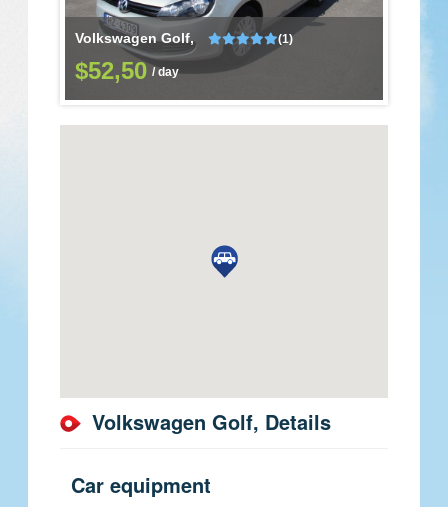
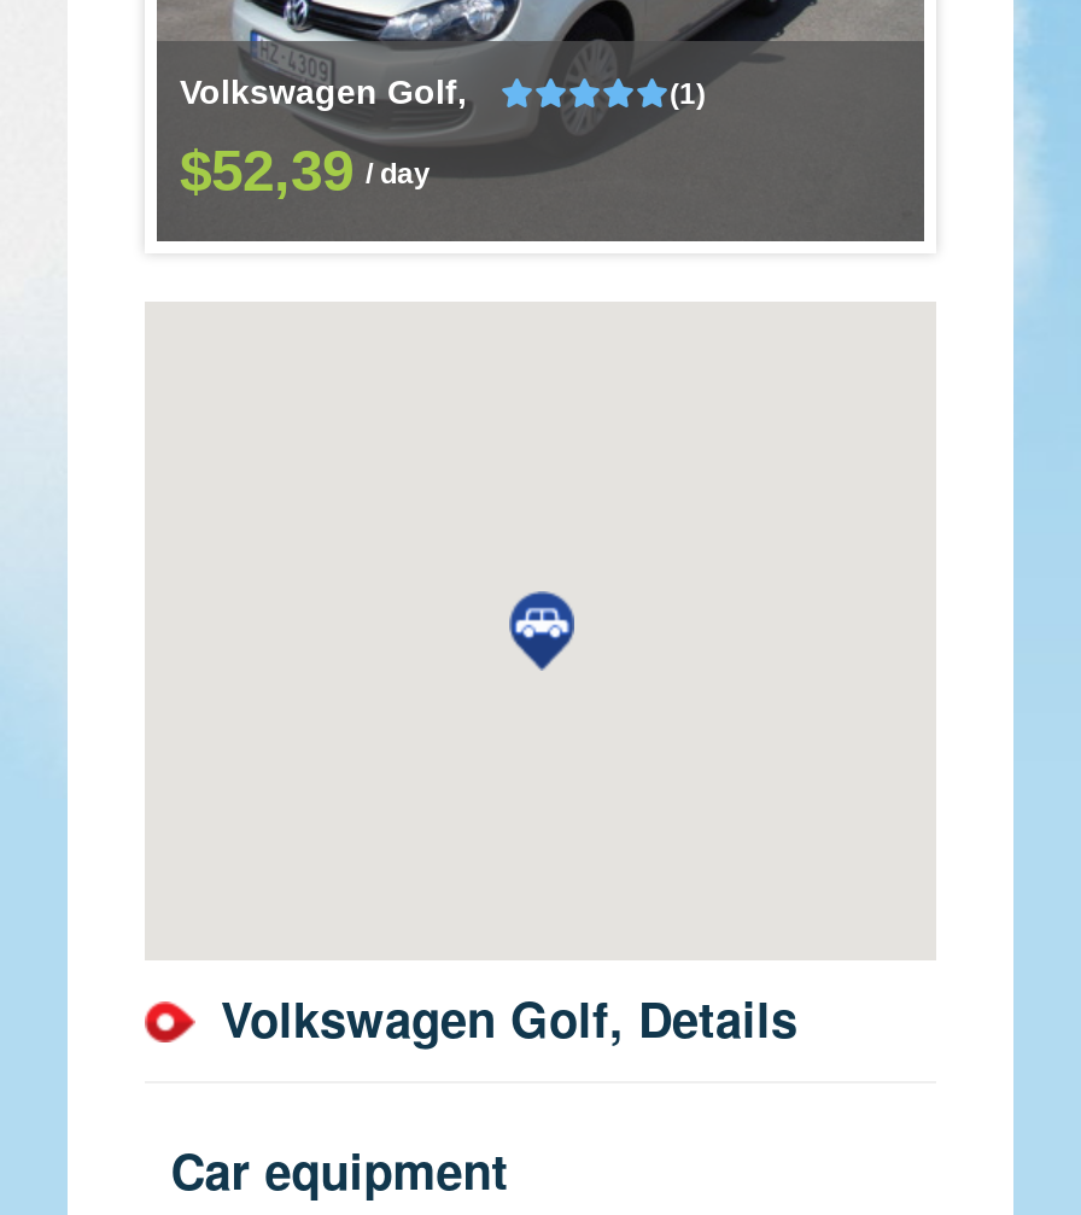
- $52,50 / day
+ $52,39 / day
